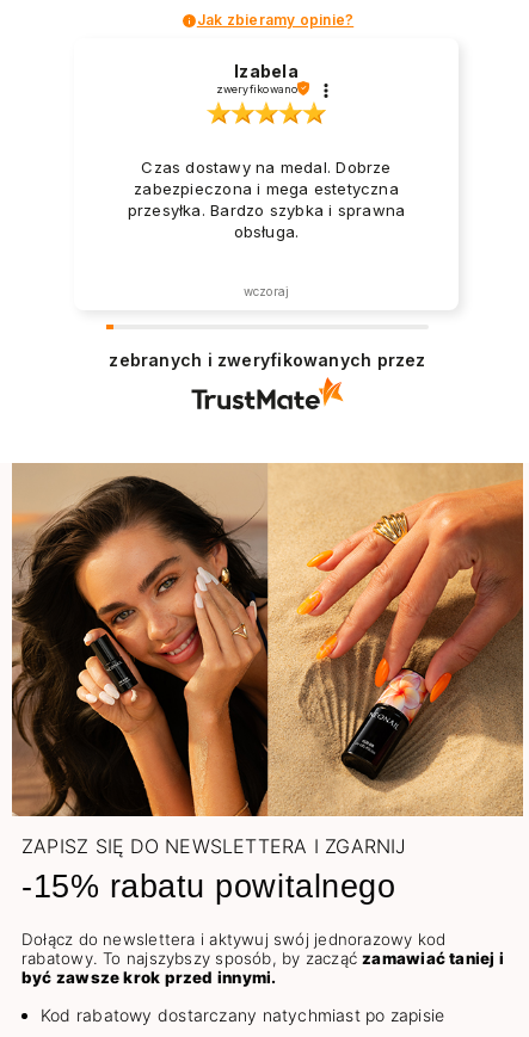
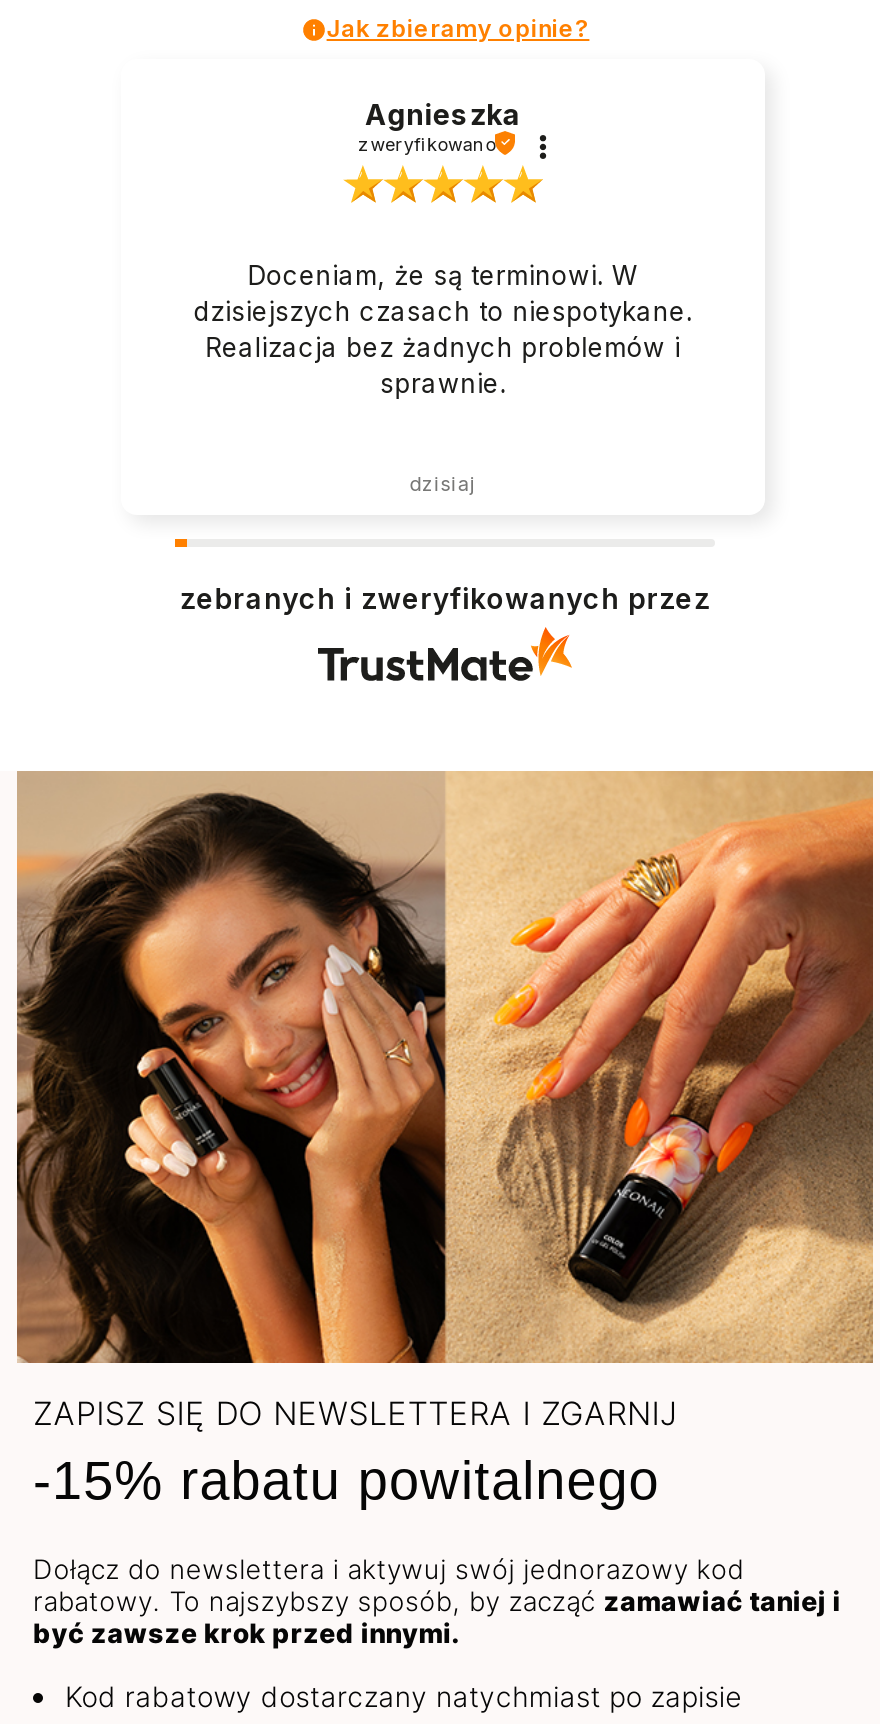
- Izabela
+ Agnieszka

- Czas dostawy na medal. Dobrze
- zabezpieczona i mega estetyczna
- przesyłka. Bardzo szybka i sprawna
- obsługa.
+ Doceniam, że są terminowi. W
+ dzisiejszych czasach to niespotykane.
+ Realizacja bez żadnych problemów i
+ sprawnie.

- wczoraj
+ dzisiaj
